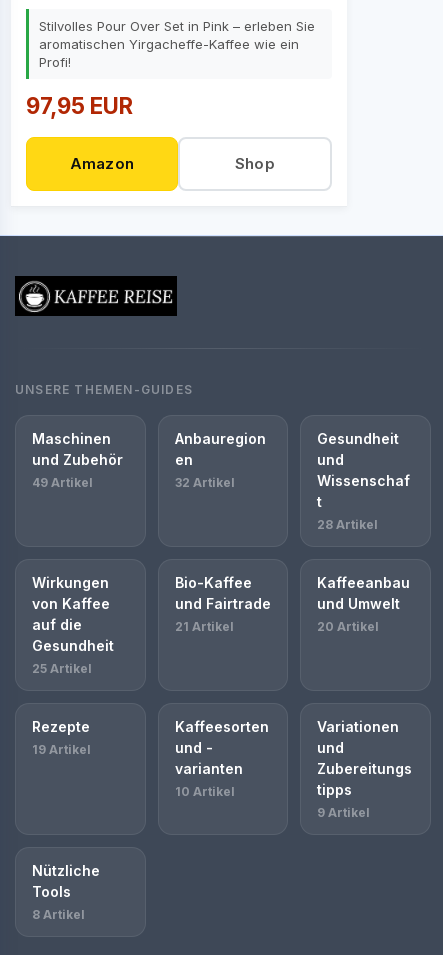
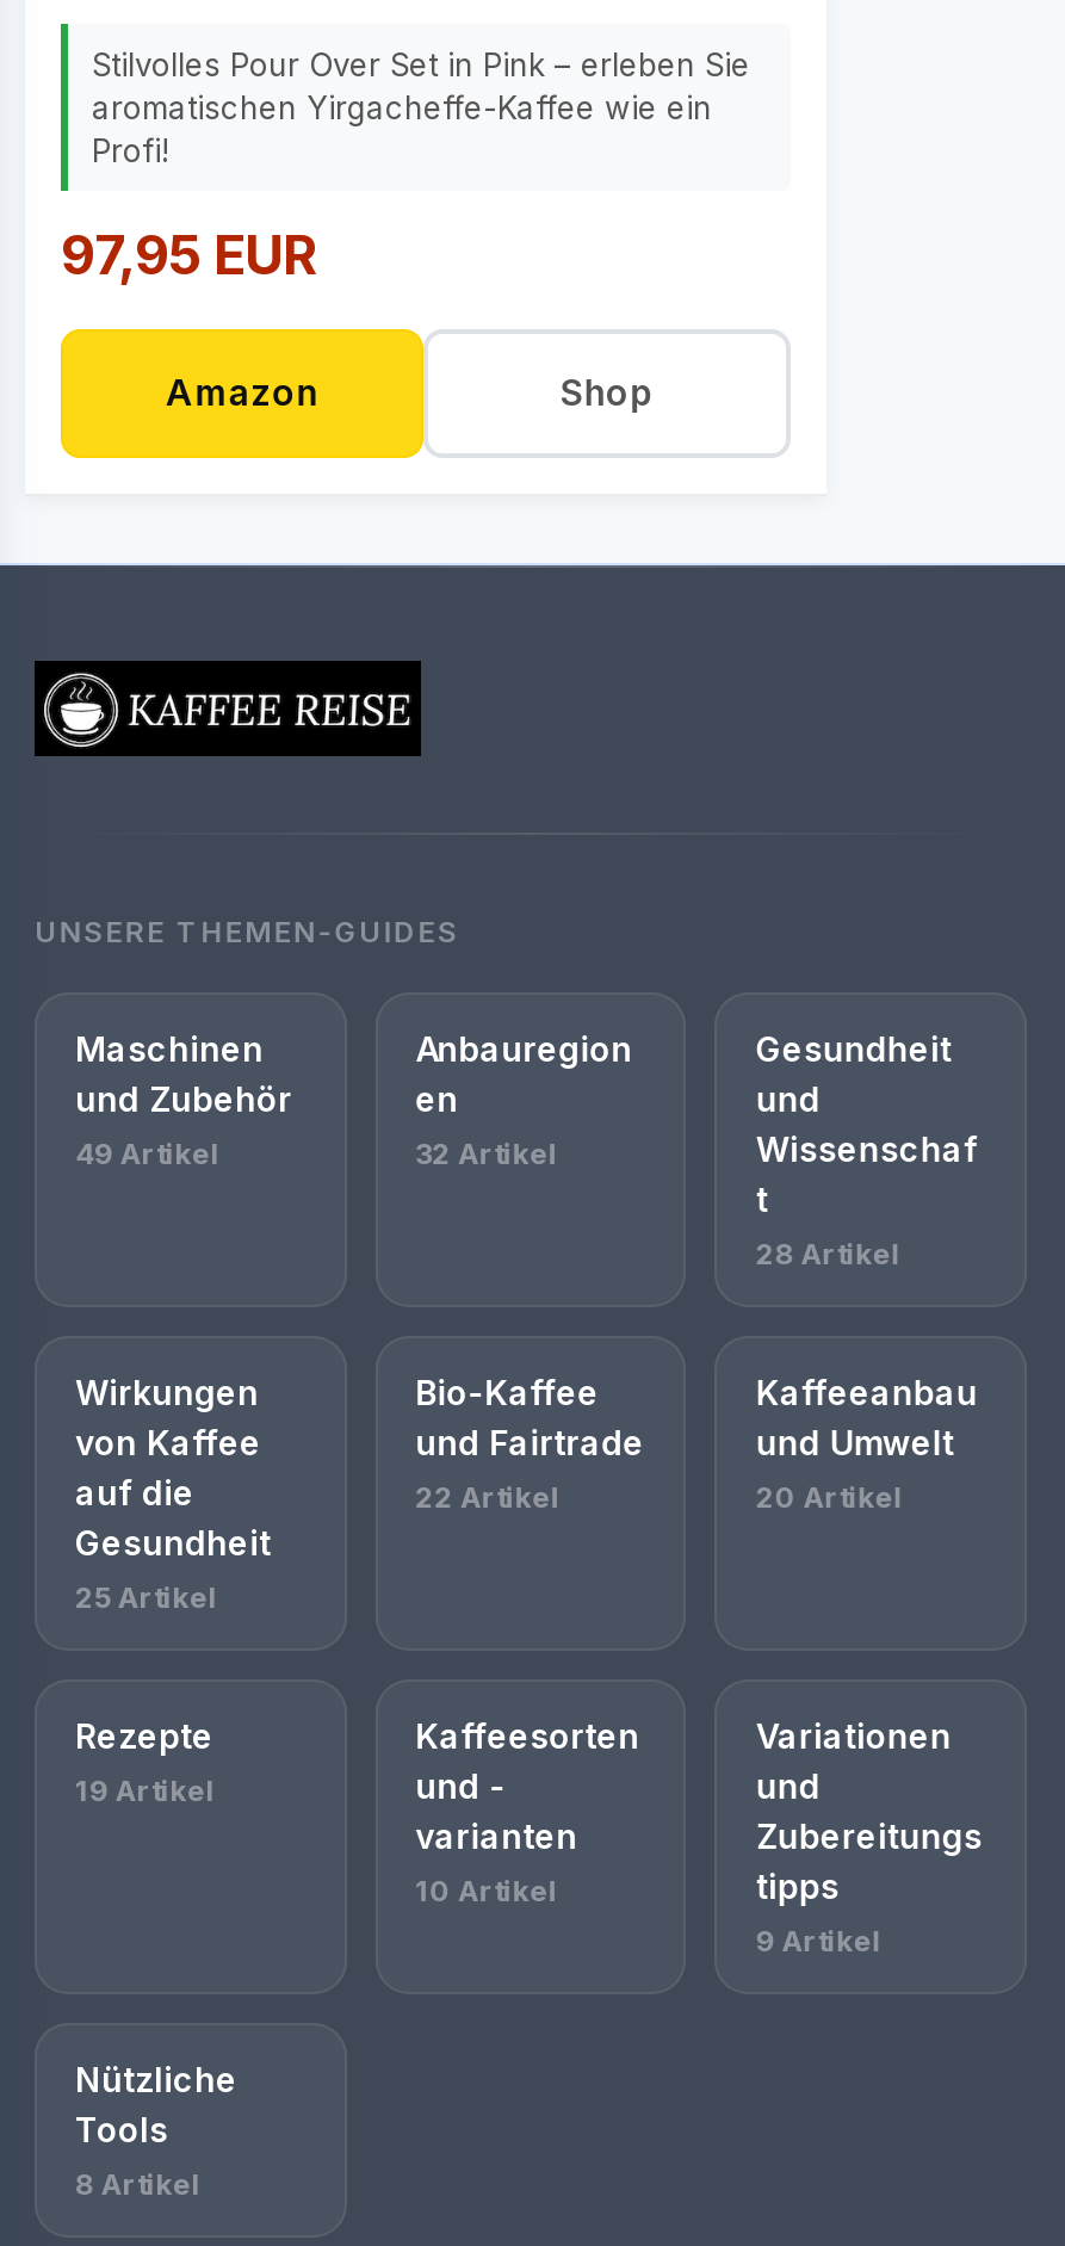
- 21 Artikel
+ 22 Artikel
